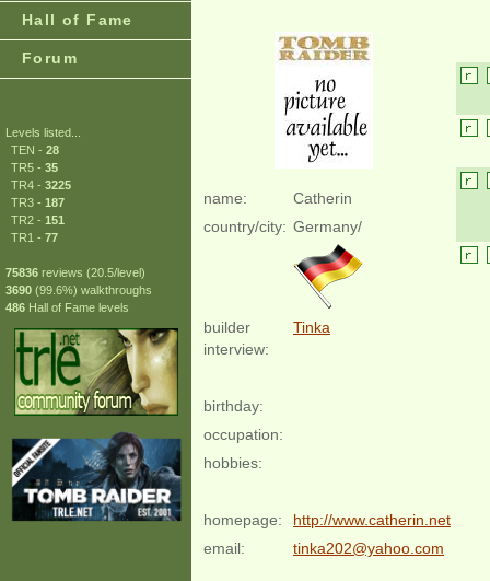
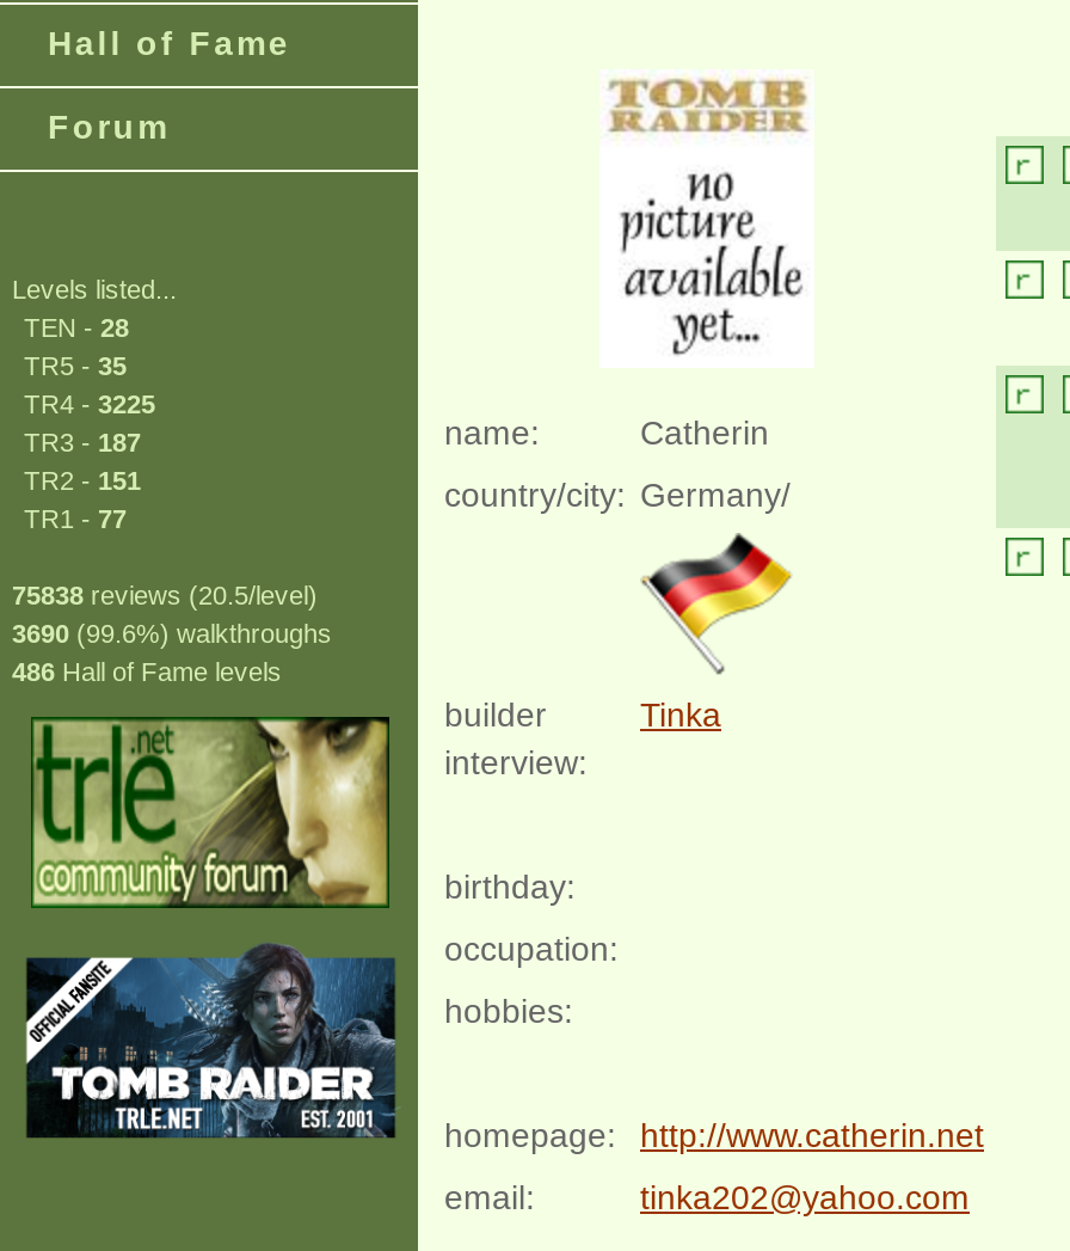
- 75836 reviews (20.5/level)
+ 75838 reviews (20.5/level)
